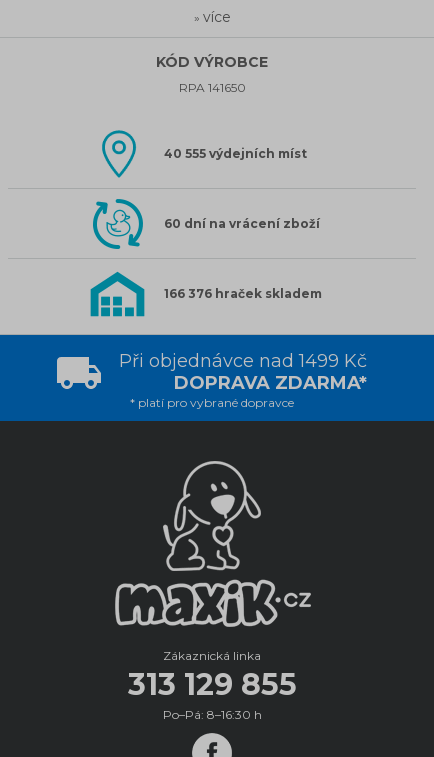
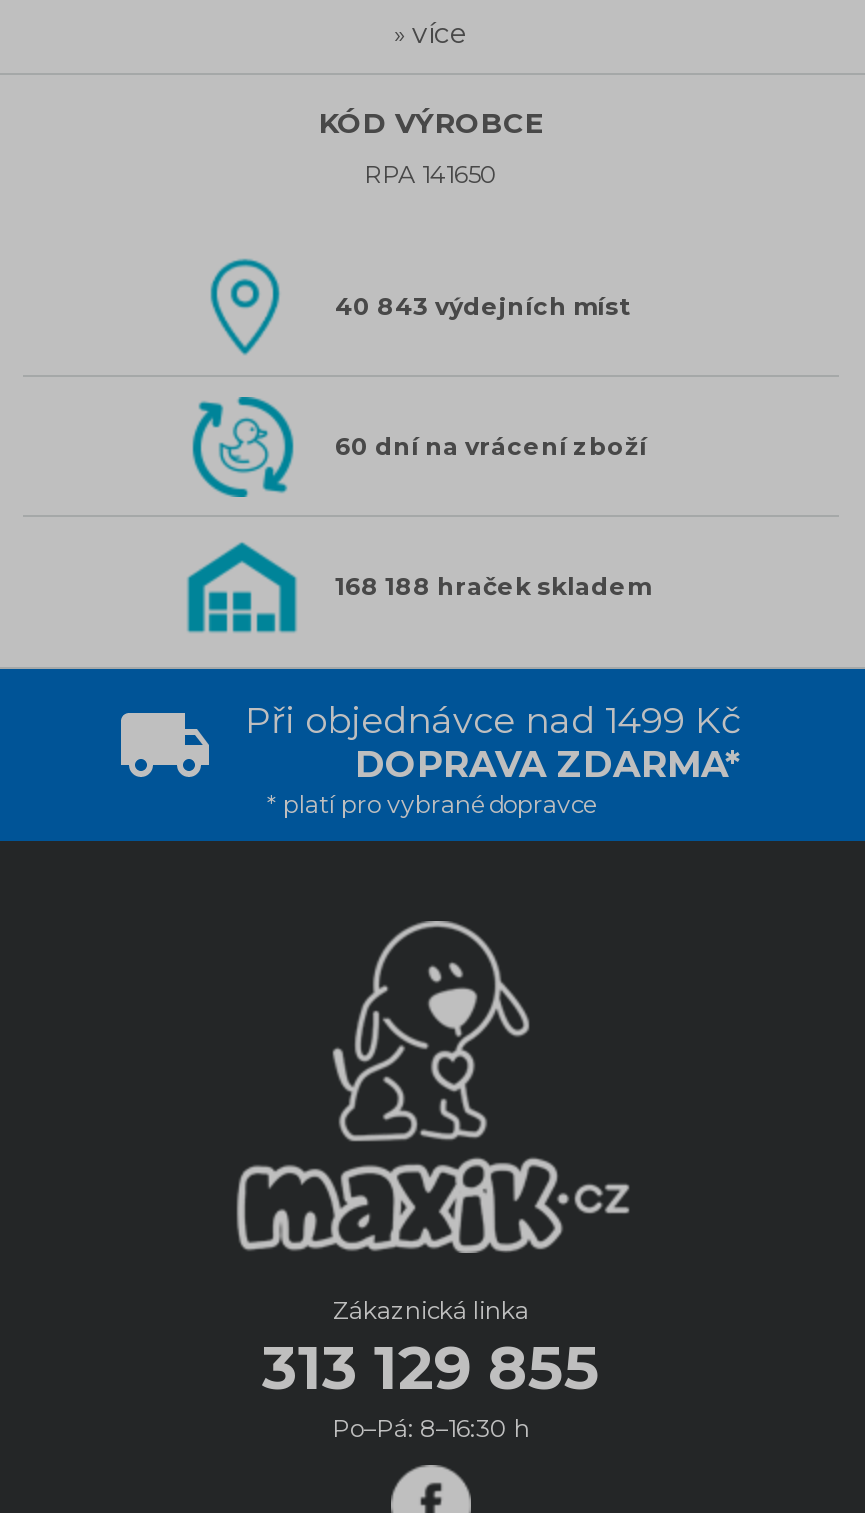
- 40 555 výdejních míst
+ 40 843 výdejních míst

- 166 376 hraček skladem
+ 168 188 hraček skladem
